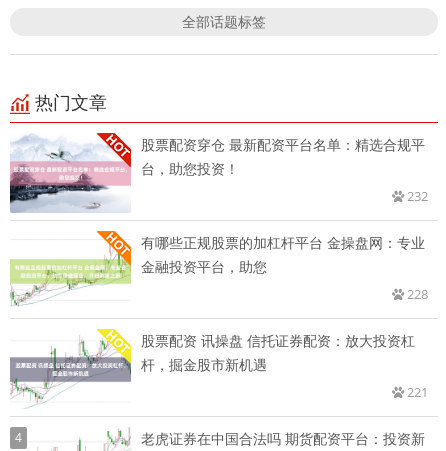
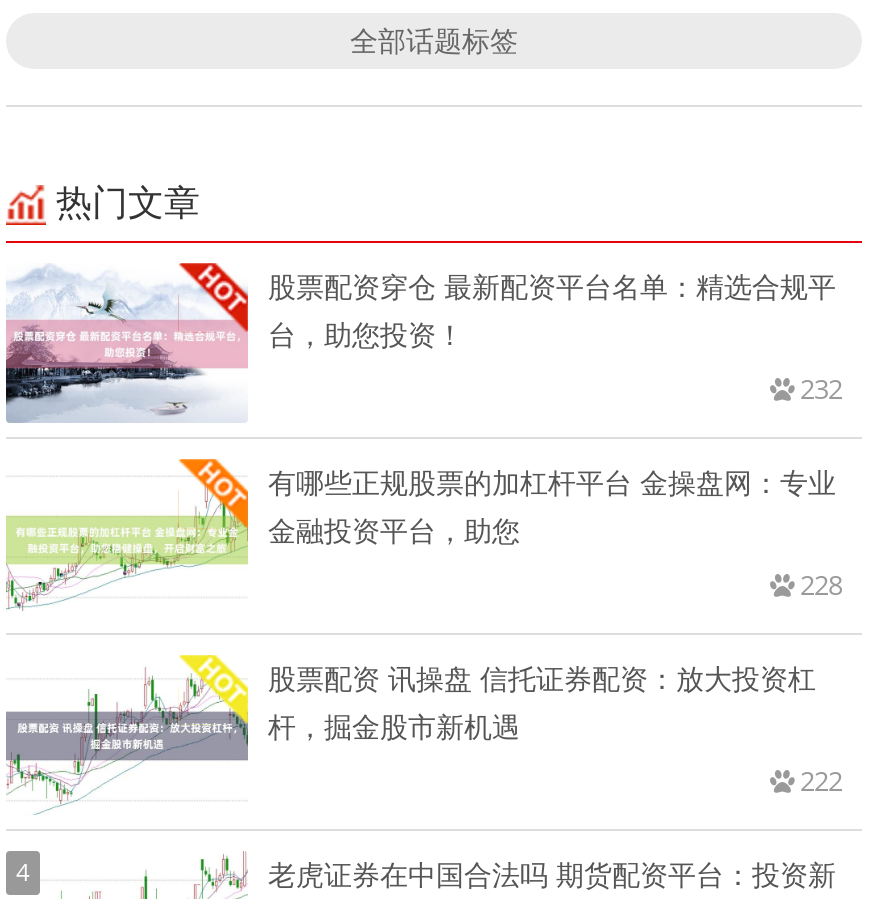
- 221
+ 222
